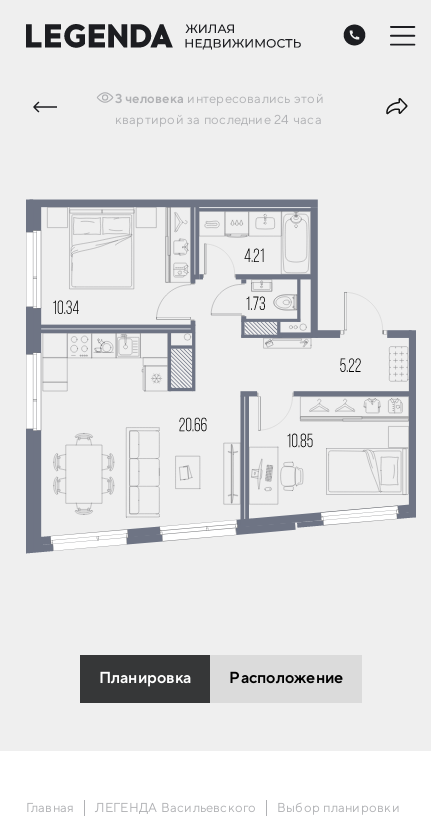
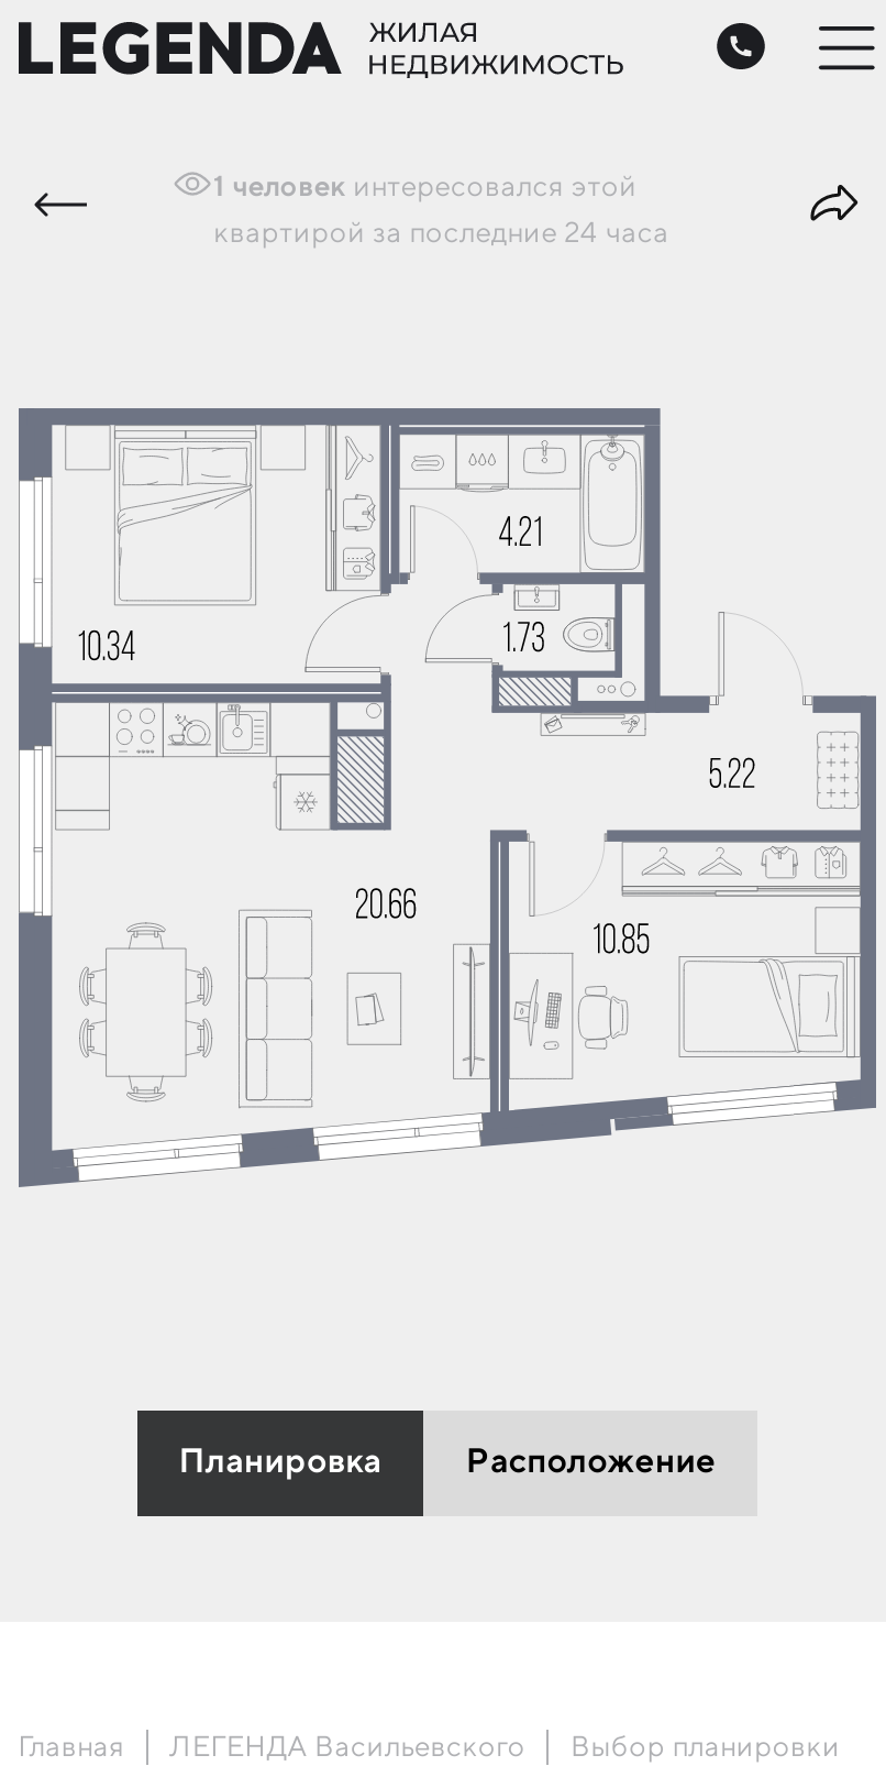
- 3 человека интересовались этой
+ 1 человек интересовался этой
